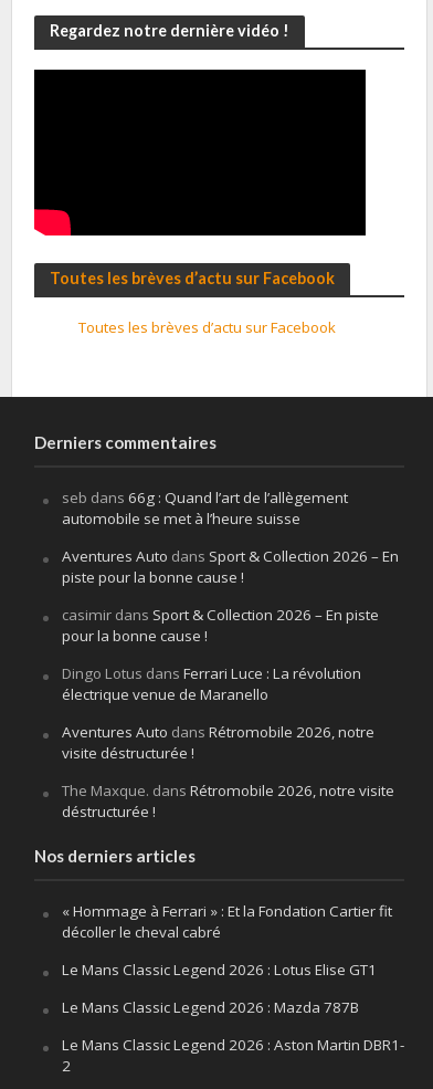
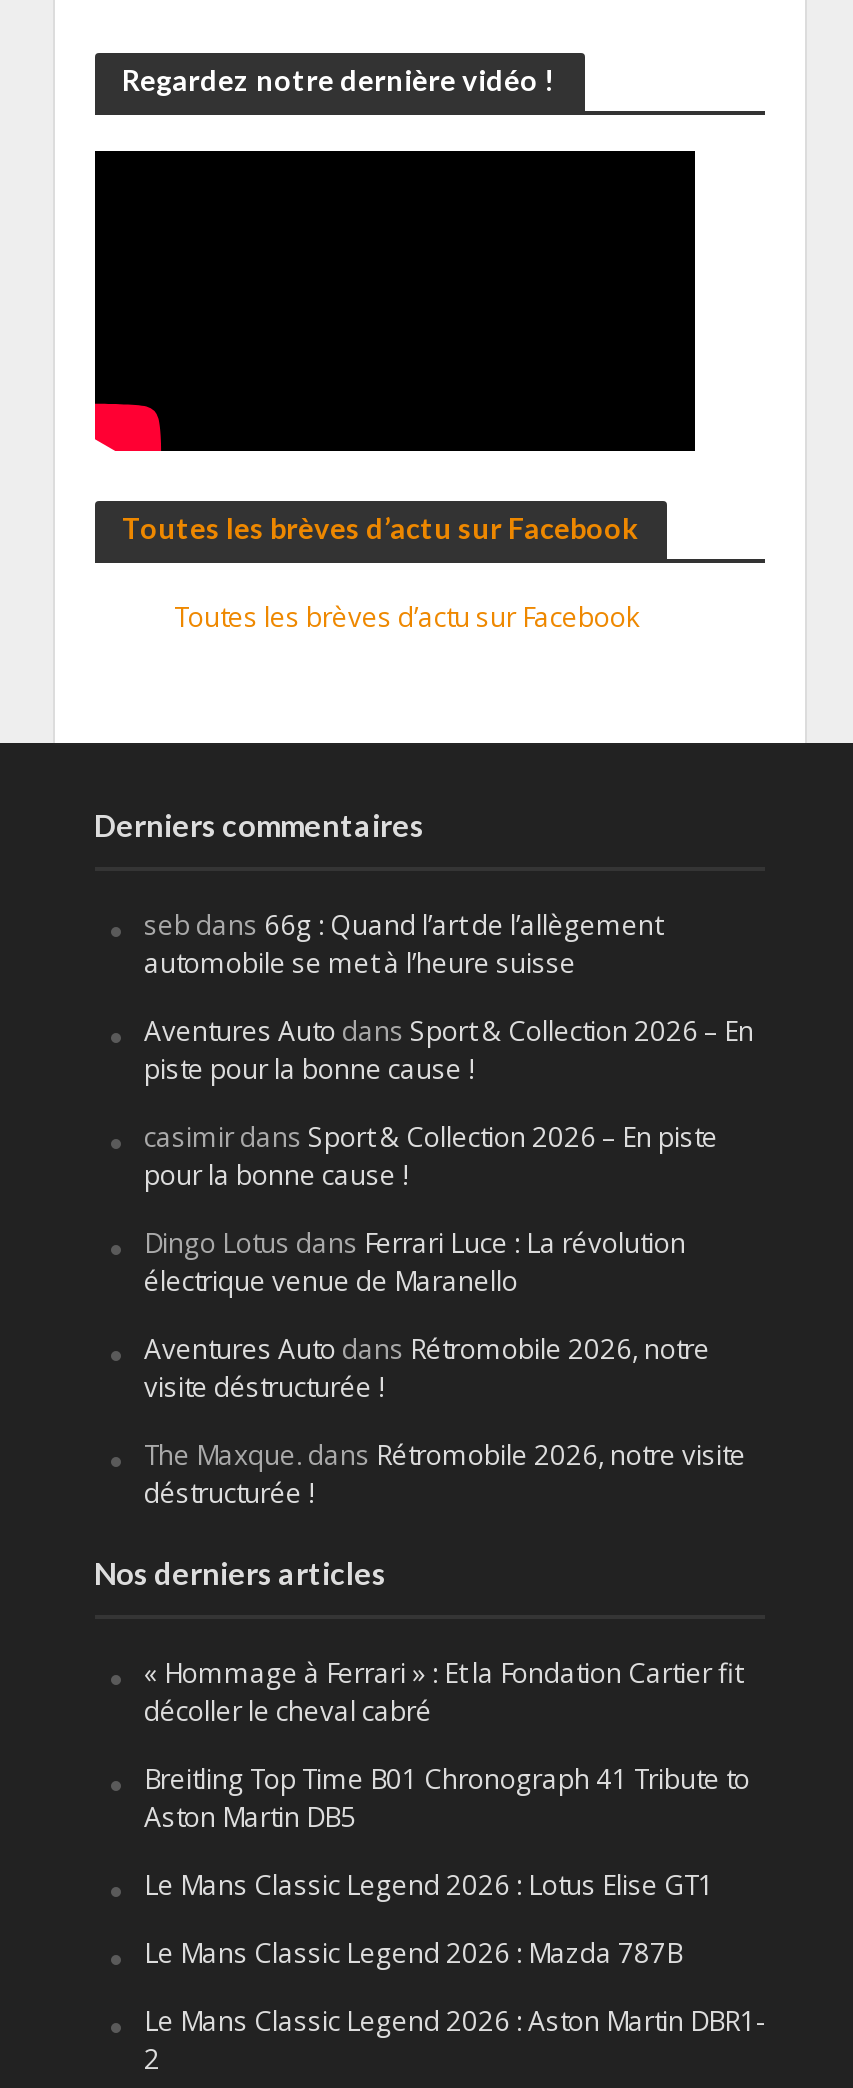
+ Breitling Top Time B01 Chronograph 41 Tribute to
+ Aston Martin DB5
